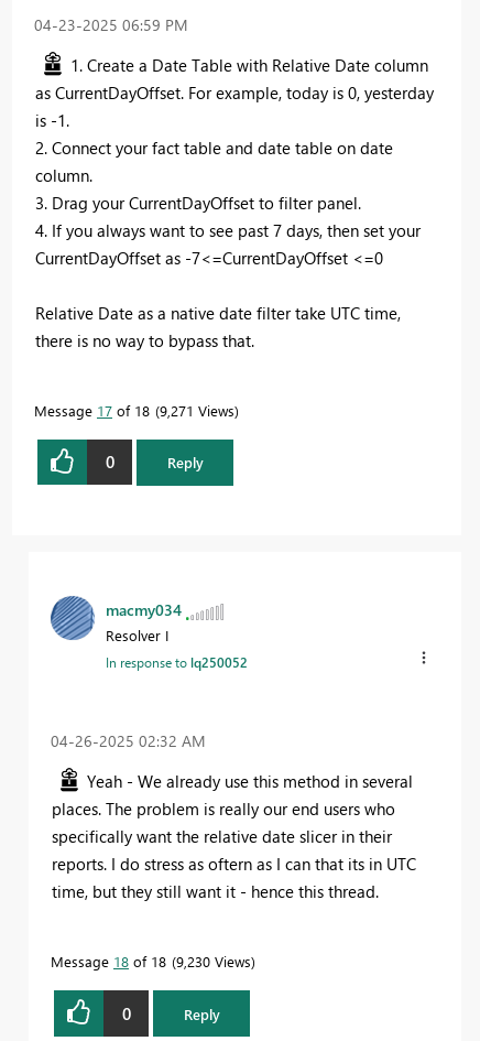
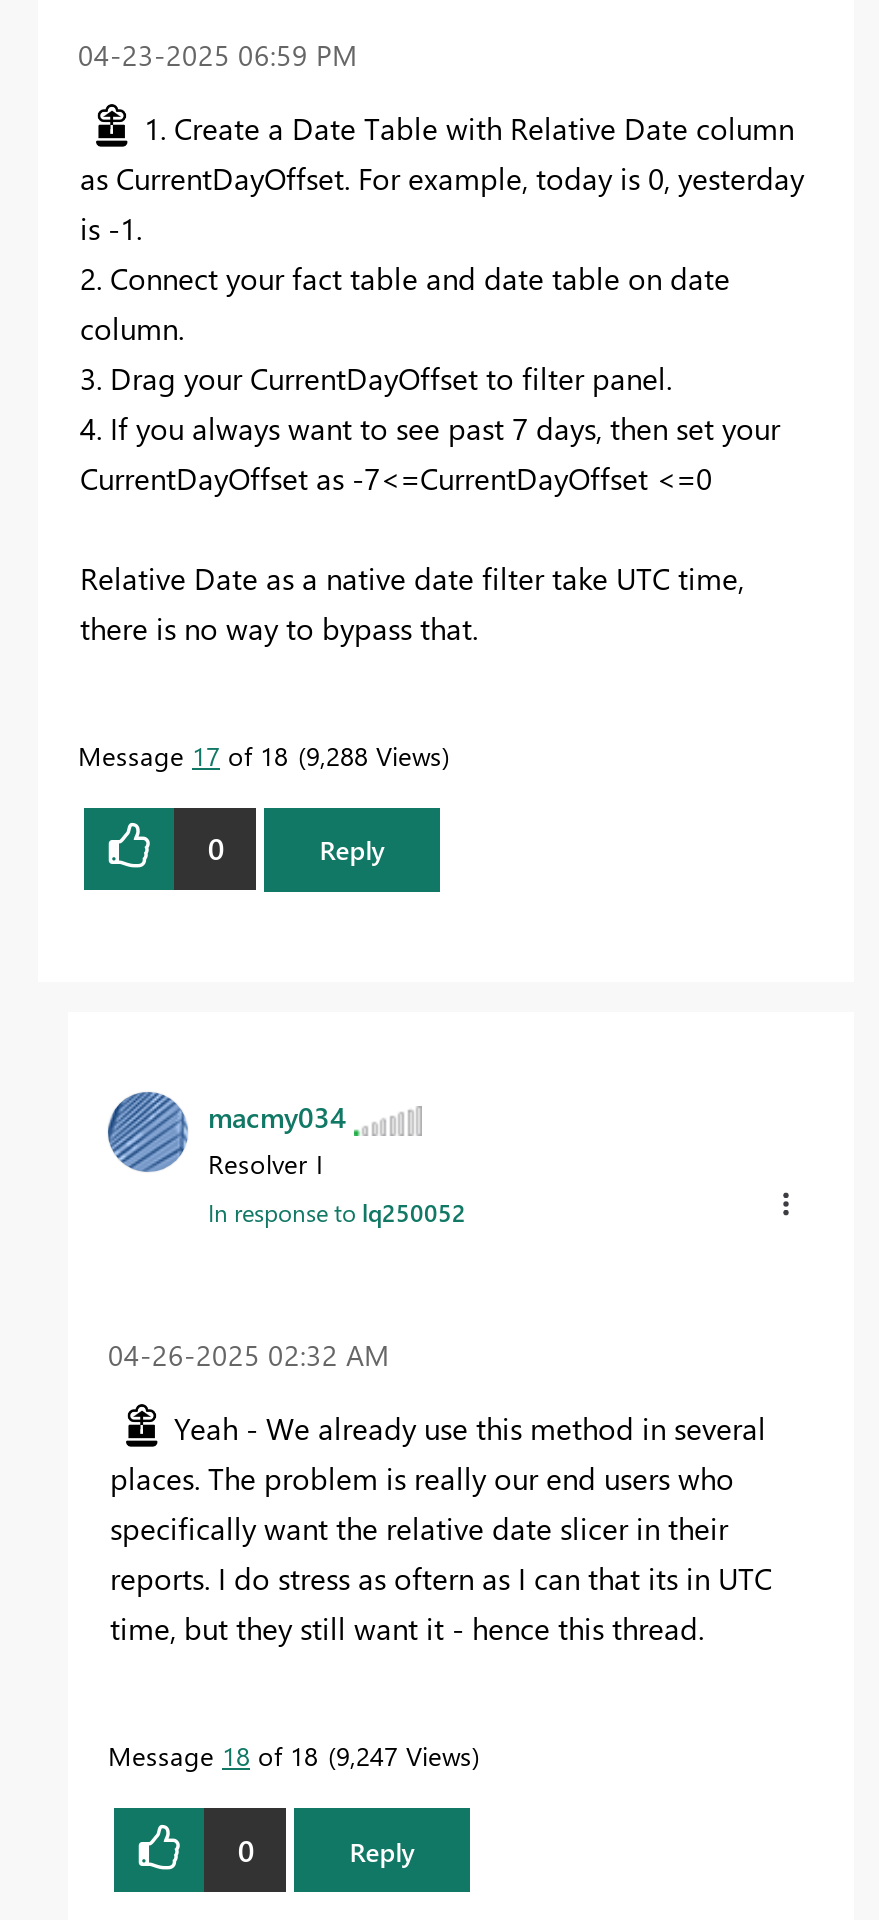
- Message 17 of 18 9,271 Views
+ Message 17 of 18 9,288 Views

- Message 18 of 18 9,230 Views
+ Message 18 of 18 9,247 Views
